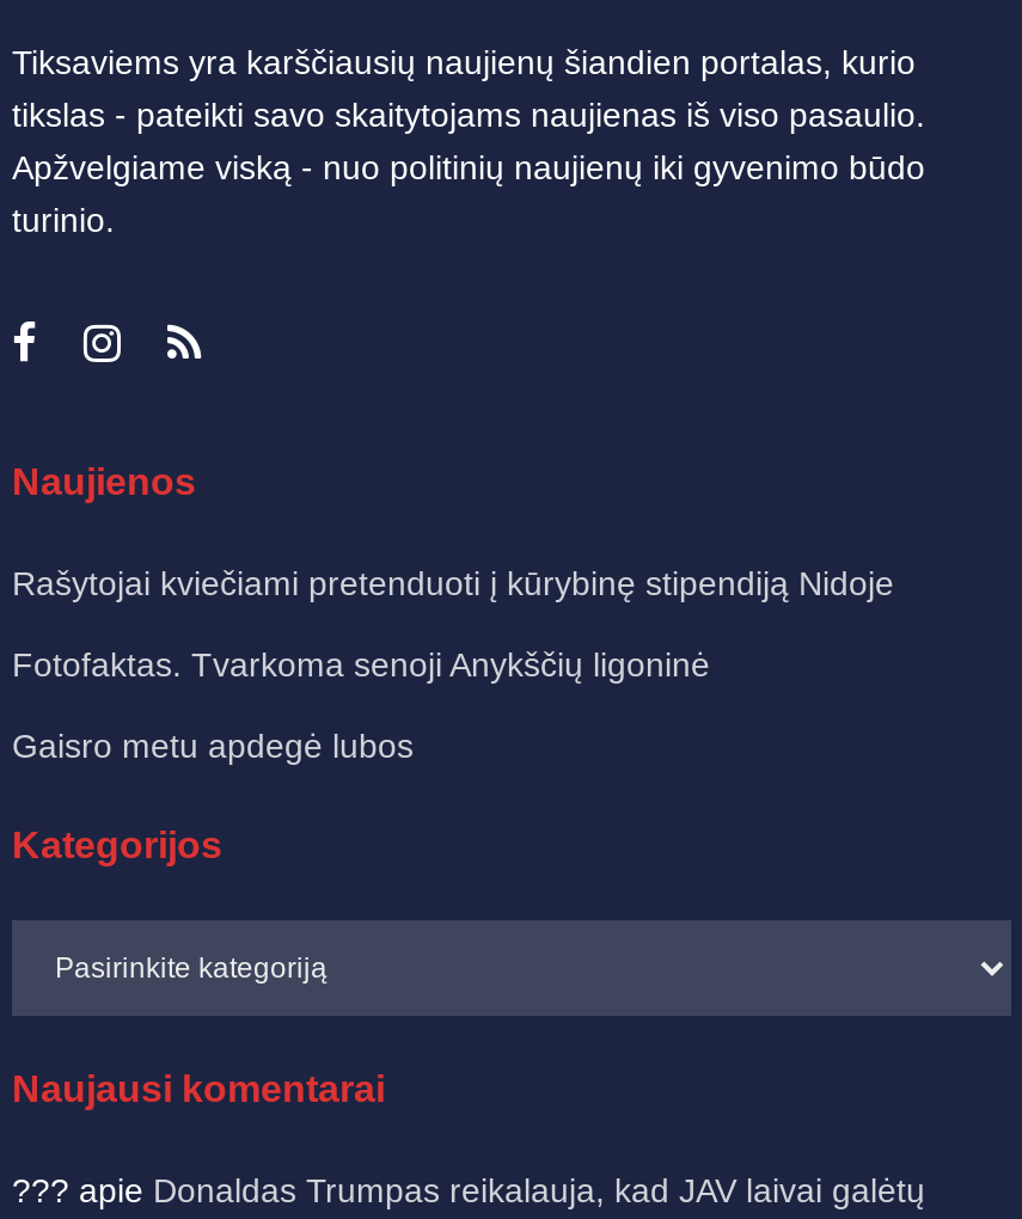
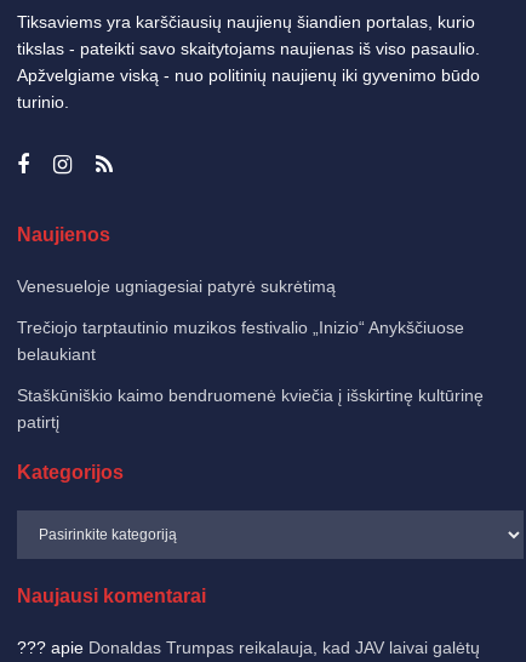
- Rašytojai kviečiami pretenduoti į kūrybinę stipendiją Nidoje
+ Venesueloje ugniagesiai patyrė sukrėtimą

- Fotofaktas. Tvarkoma senoji Anykščių ligoninė
+ Trečiojo tarptautinio muzikos festivalio „Inizio“ Anykščiuose
+ belaukiant

- Gaisro metu apdegė lubos
+ Staškūniškio kaimo bendruomenė kviečia į išskirtinę kultūrinę
+ patirtį
